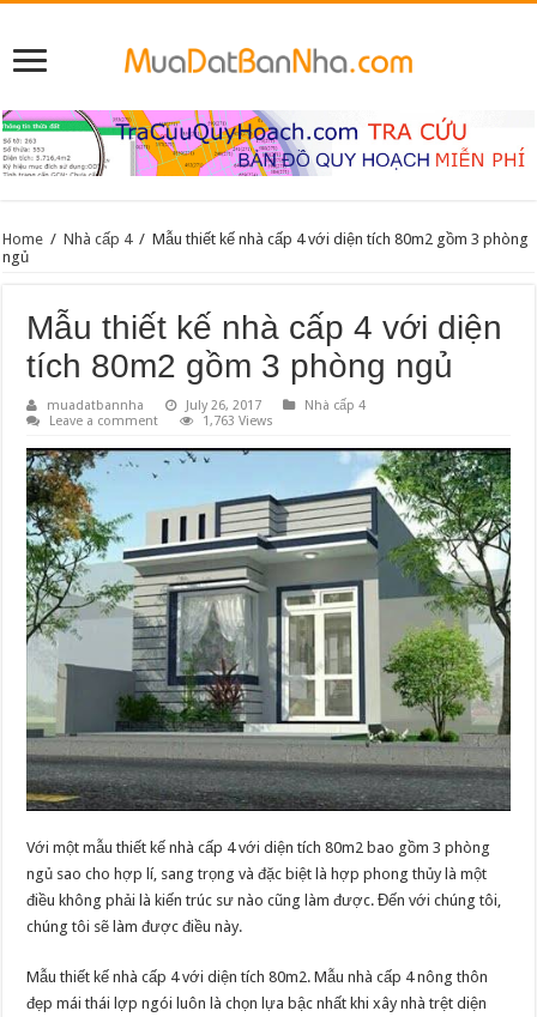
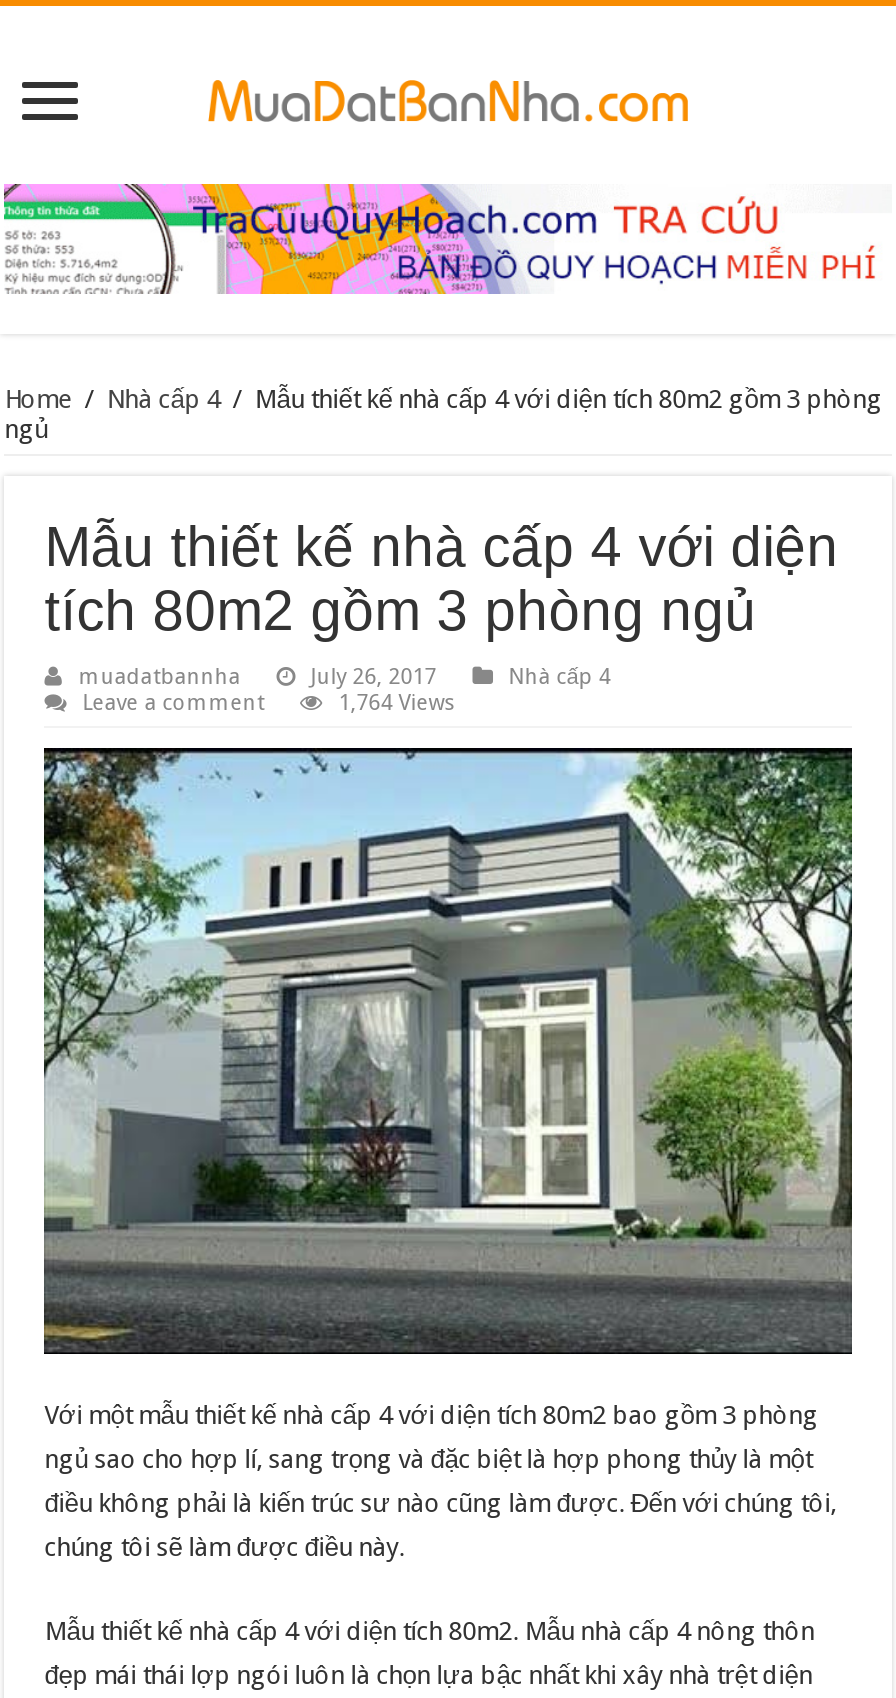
- 1,763 Views
+ 1,764 Views
